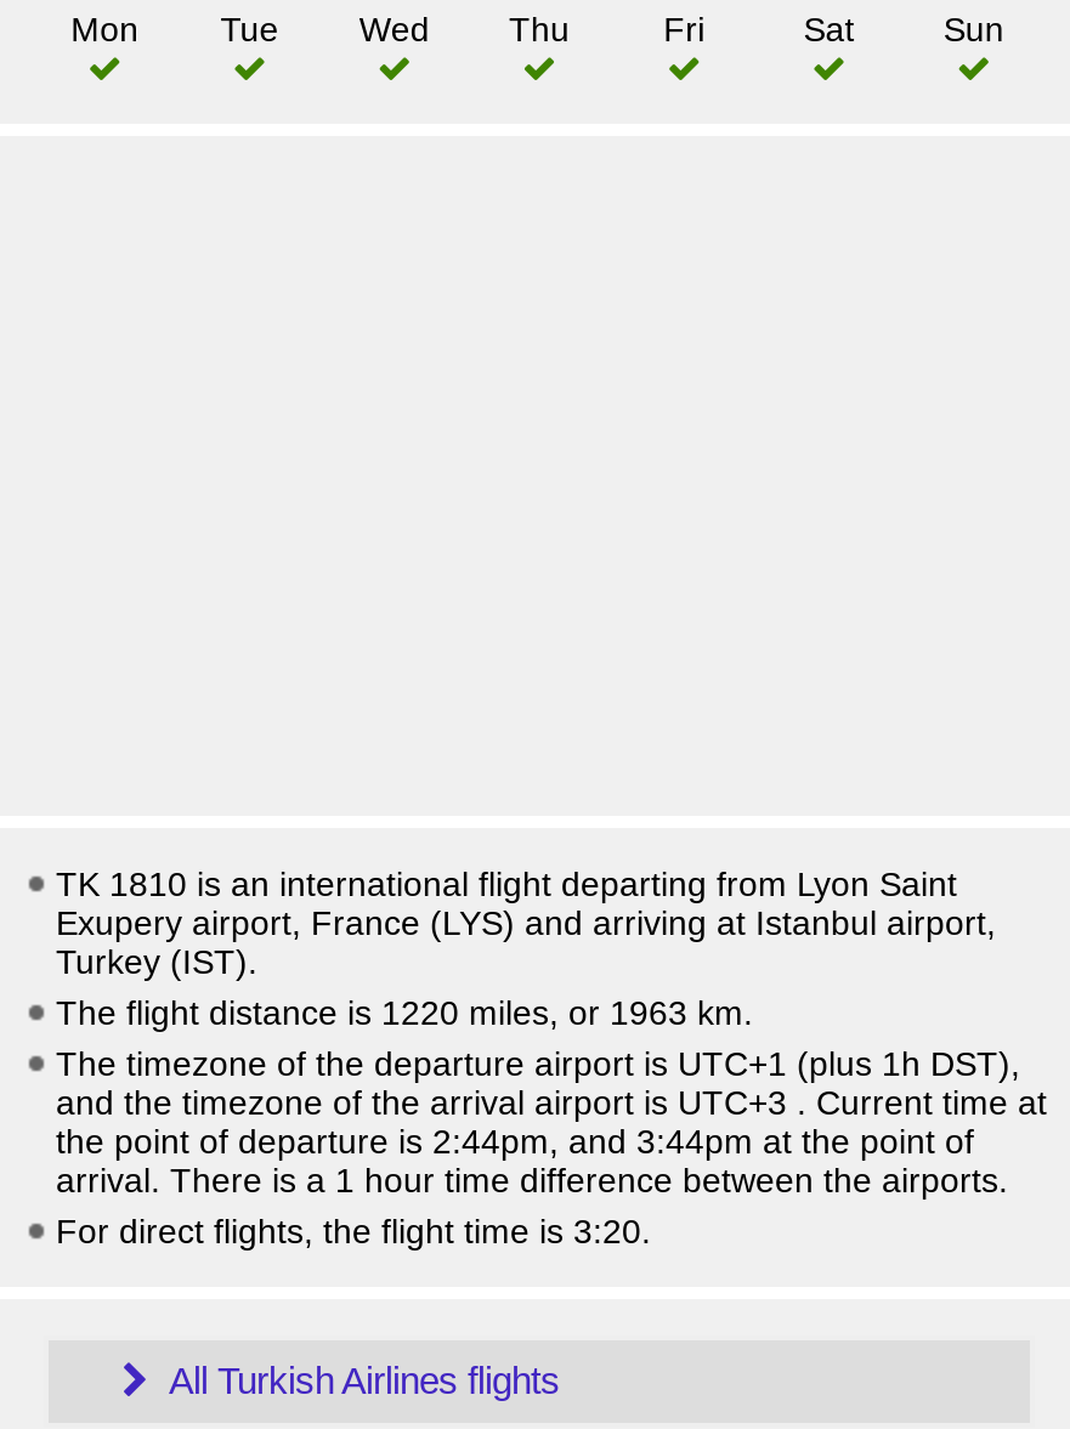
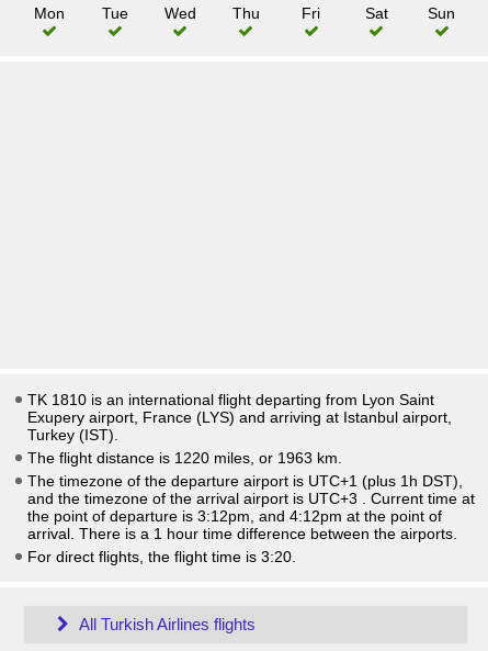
- the point of departure is 2:44pm, and 3:44pm at the point of
+ the point of departure is 3:12pm, and 4:12pm at the point of
